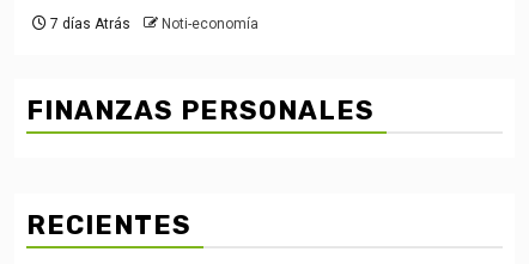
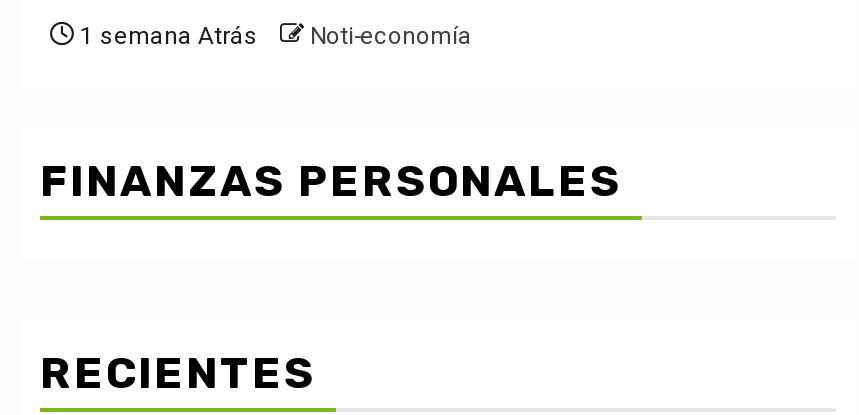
- 7 días Atrás Noti-economía
+ 1 semana Atrás Noti-economía
